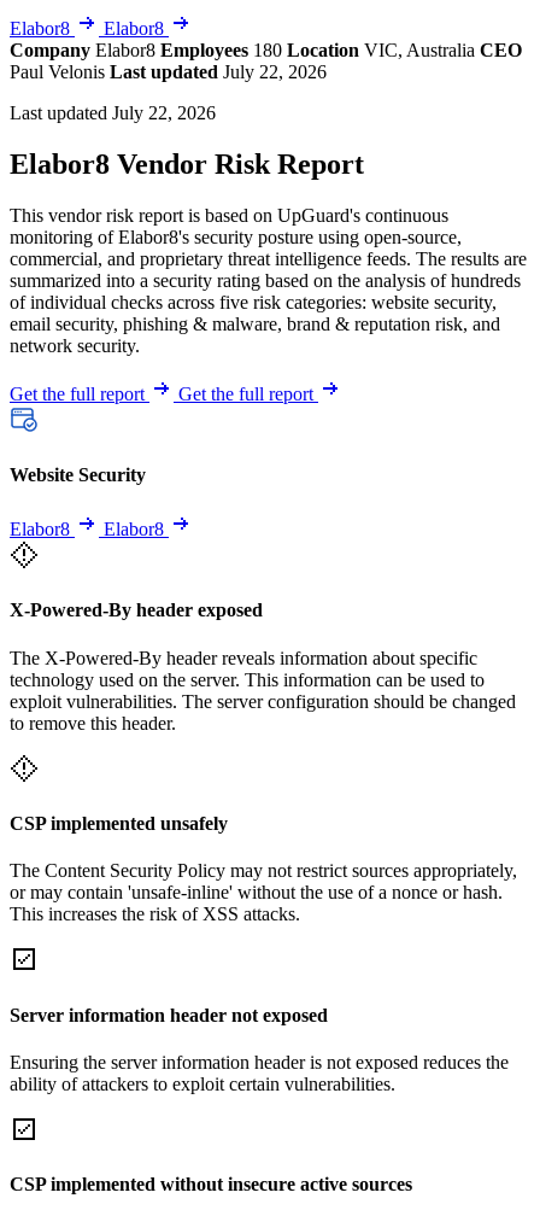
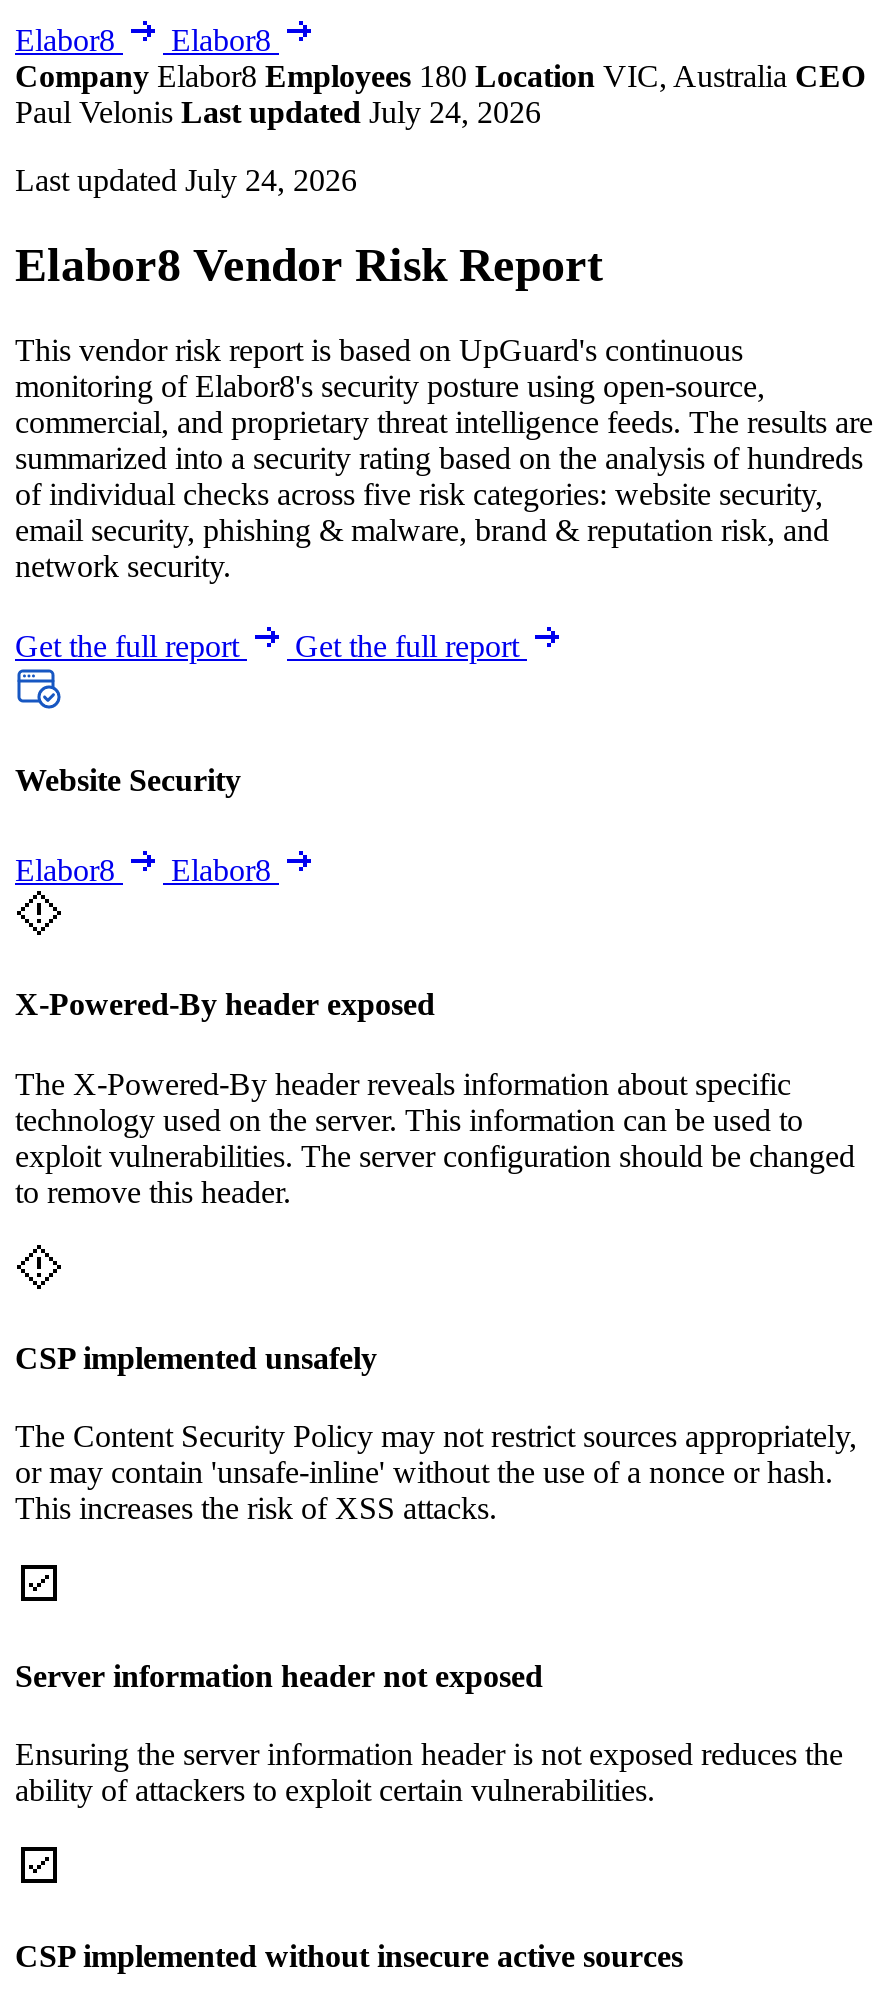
- Paul Velonis Last updated July 22, 2026
+ Paul Velonis Last updated July 24, 2026

- Last updated July 22, 2026
+ Last updated July 24, 2026
